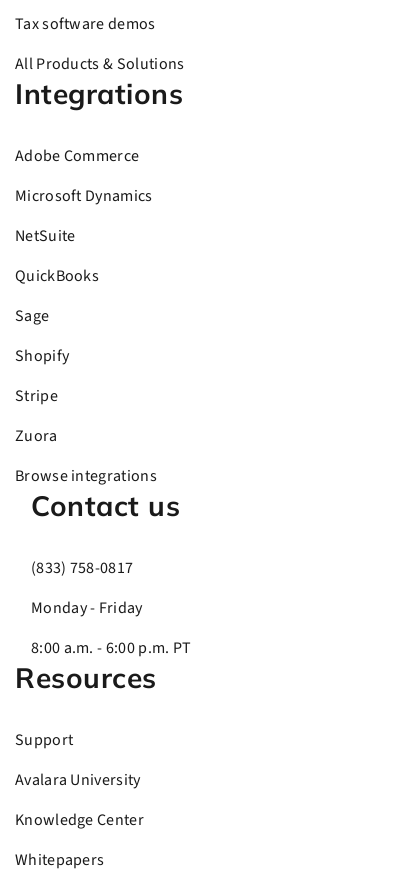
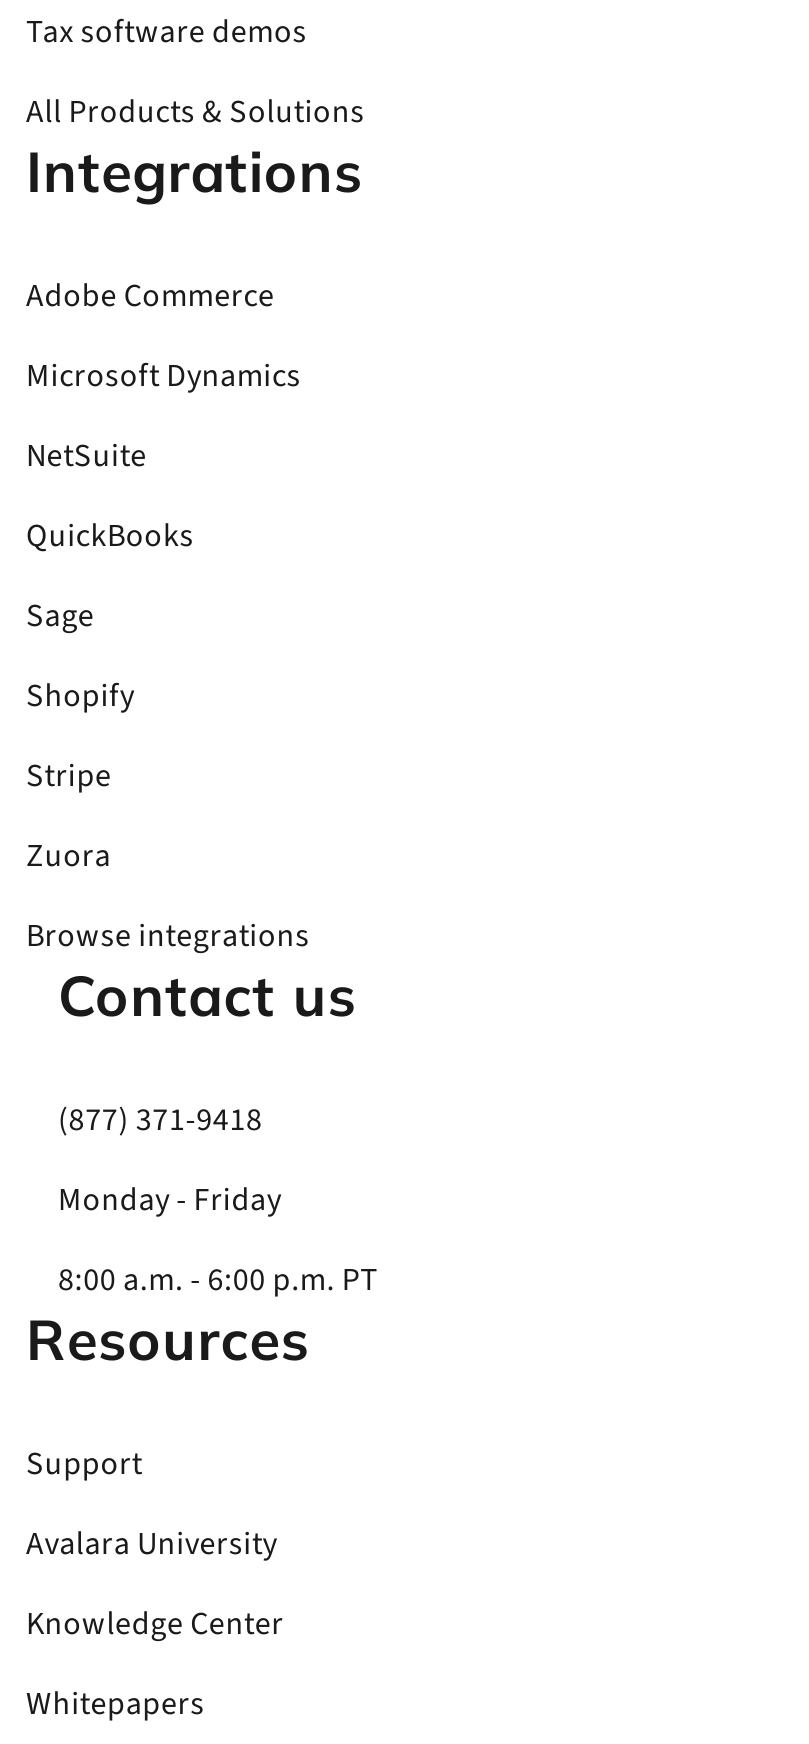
- (833) 758-0817
+ (877) 371-9418
